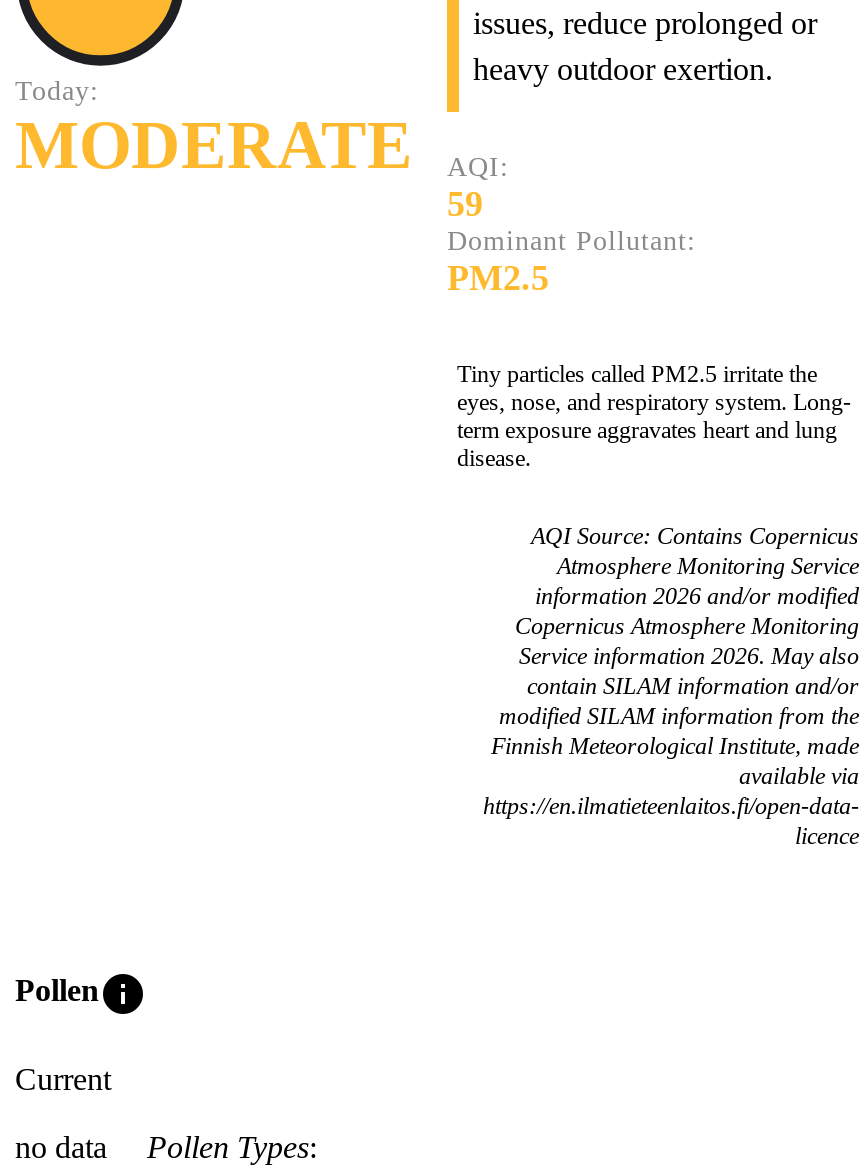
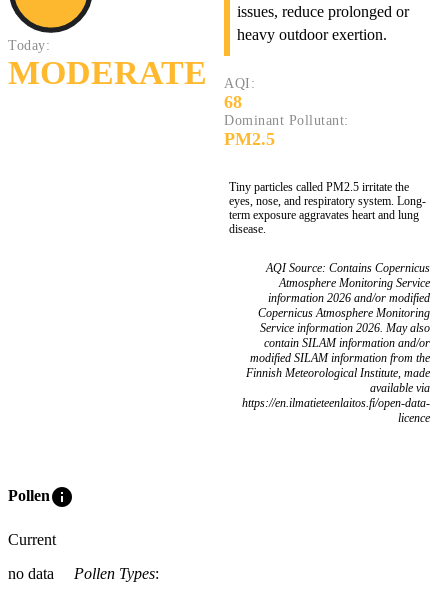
- 59
+ 68
